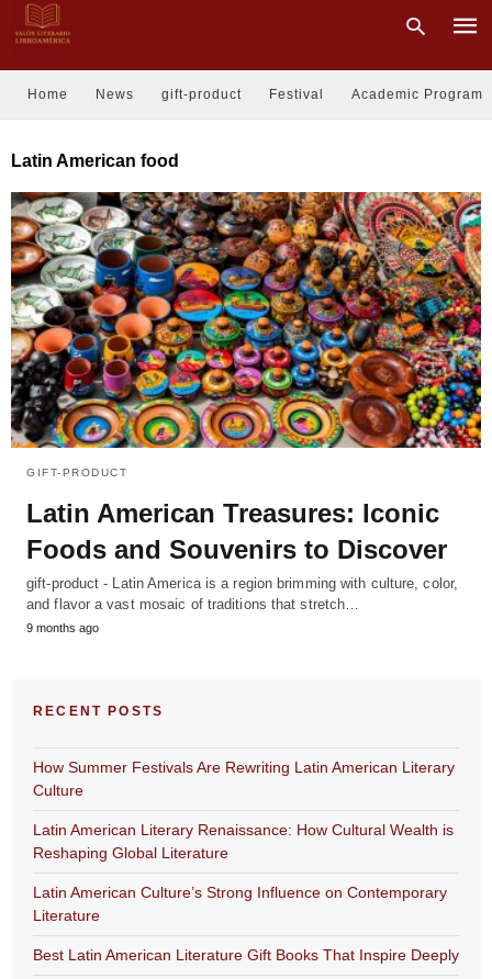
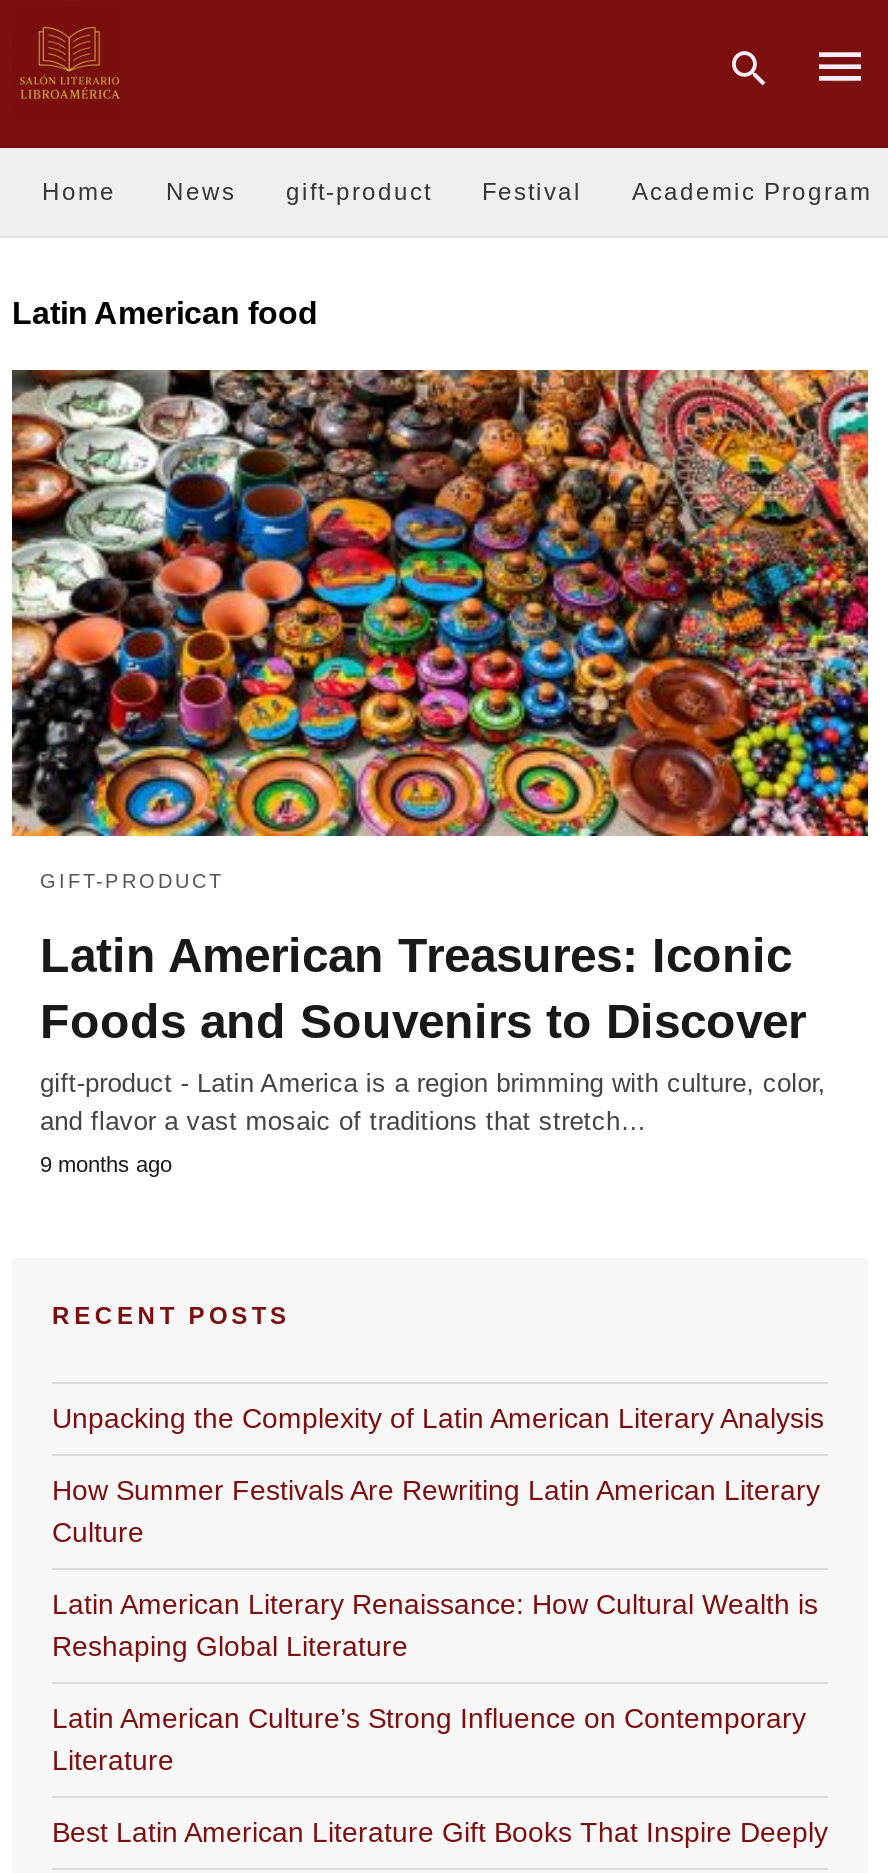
+ Unpacking the Complexity of Latin American Literary Analysis
